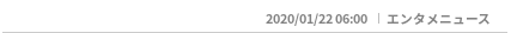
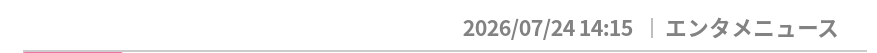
- 2020/01/22 06:00 エンタメニュース
+ 2026/07/24 14:15 エンタメニュース
